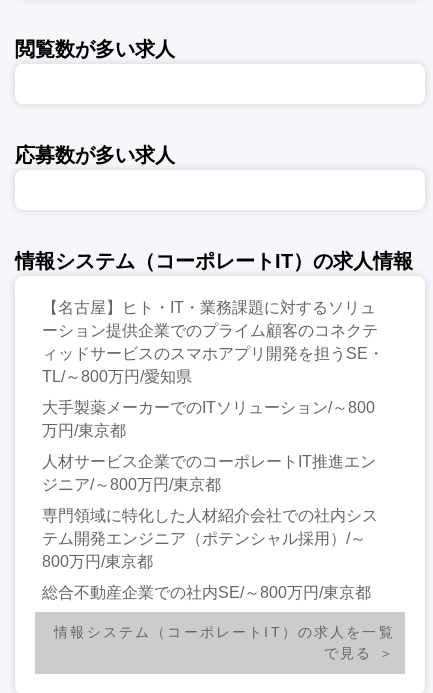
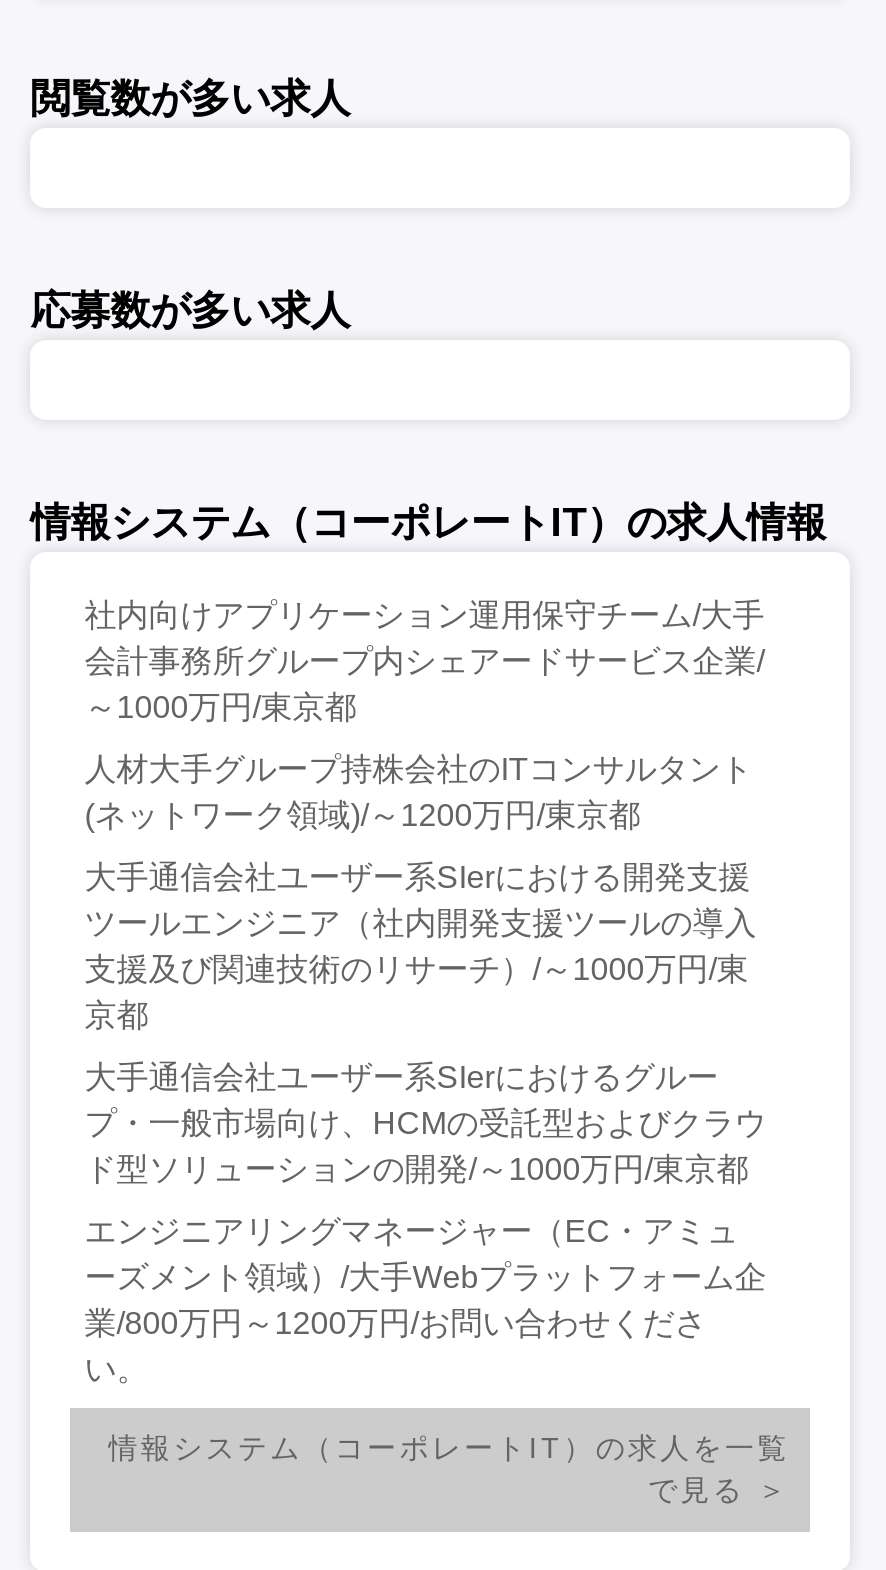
- 【名古屋】ヒト・IT・業務課題に対するソリュ
- ーション提供企業でのプライム顧客のコネクテ
- ィッドサービスのスマホアプリ開発を担うSE・
- TL/～800万円/愛知県
+ 社内向けアプリケーション運用保守チーム/大手
+ 会計事務所グループ内シェアードサービス企業/
+ ～1000万円/東京都

- 大手製薬メーカーでのITソリューション/～800
- 万円/東京都
+ 人材大手グループ持株会社のITコンサルタント
+ (ネットワーク領域)/～1200万円/東京都

- 人材サービス企業でのコーポレートIT推進エン
- ジニア/～800万円/東京都
+ 大手通信会社ユーザー系SIerにおける開発支援
+ ツールエンジニア（社内開発支援ツールの導入
+ 支援及び関連技術のリサーチ）/～1000万円/東
+ 京都

- 専門領域に特化した人材紹介会社での社内シス
- テム開発エンジニア（ポテンシャル採用）/～
- 800万円/東京都
+ 大手通信会社ユーザー系SIerにおけるグルー
+ プ・一般市場向け、HCMの受託型およびクラウ
+ ド型ソリューションの開発/～1000万円/東京都

- 総合不動産企業での社内SE/～800万円/東京都
+ エンジニアリングマネージャー（EC・アミュ
+ ーズメント領域）/大手Webプラットフォーム企
+ 業/800万円～1200万円/お問い合わせくださ
+ い。
